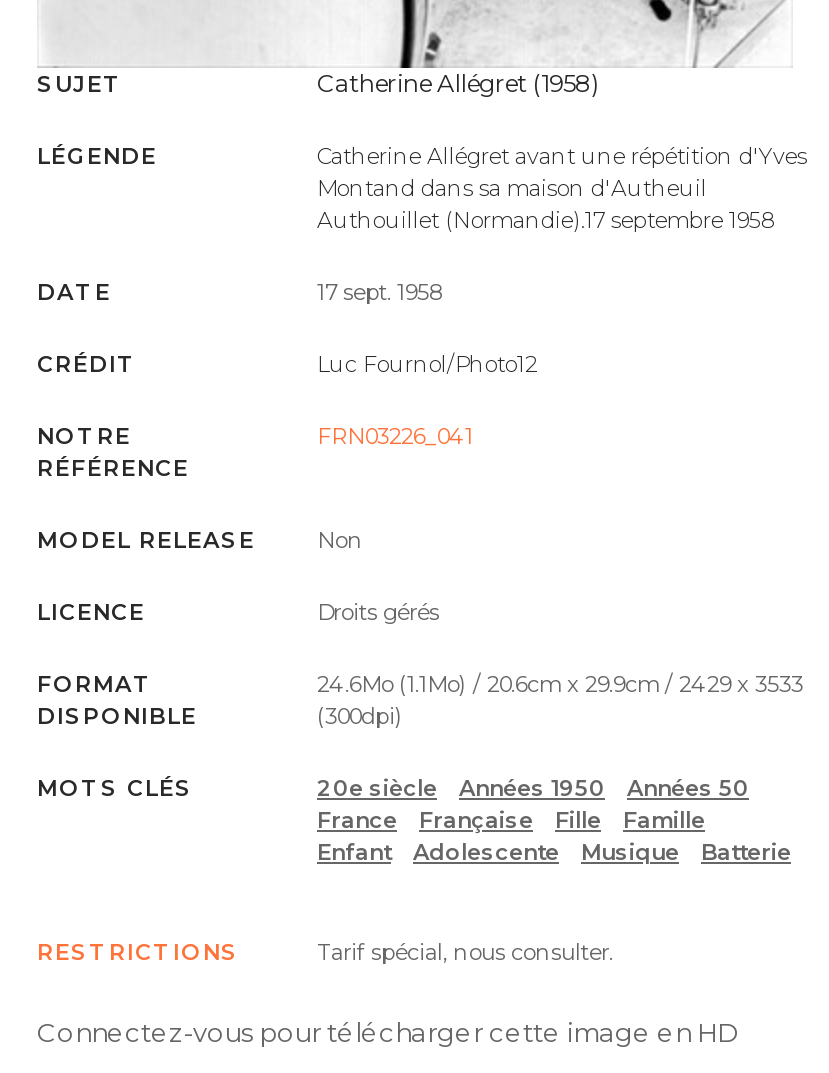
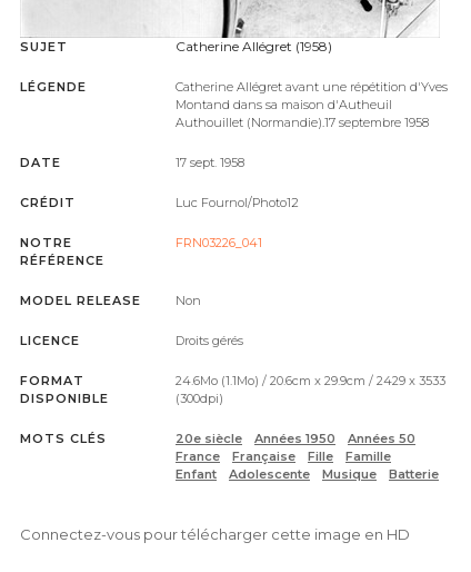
- RESTRICTIONS
- Tarif spécial, nous consulter.
